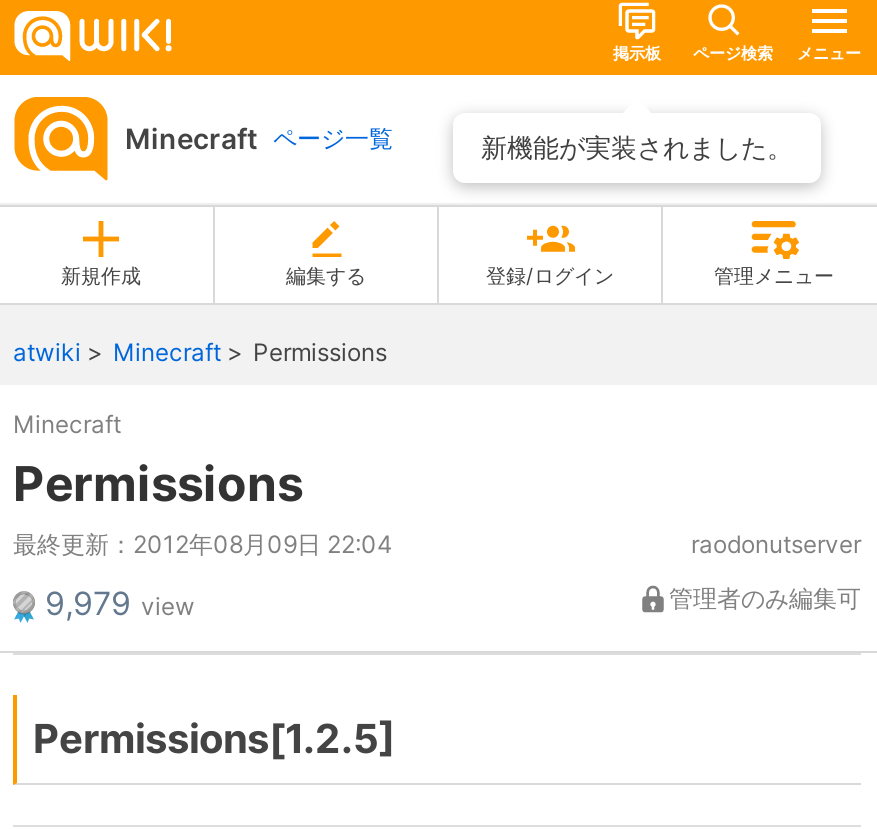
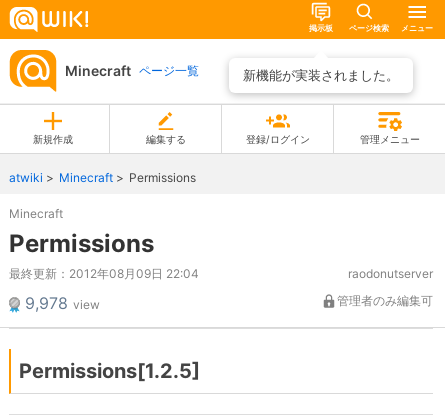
- 9,979 view
+ 9,978 view
